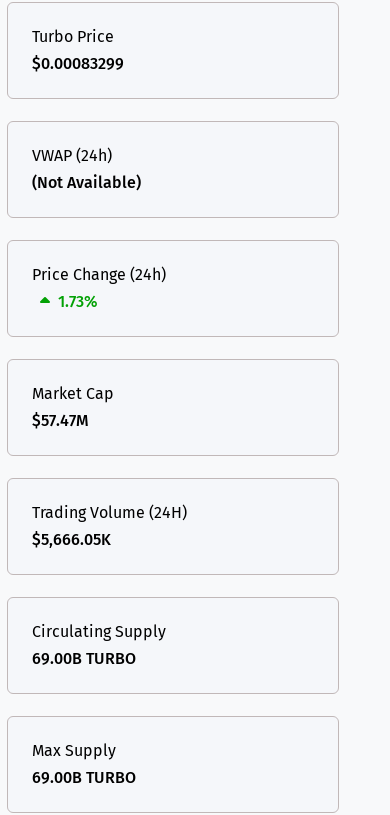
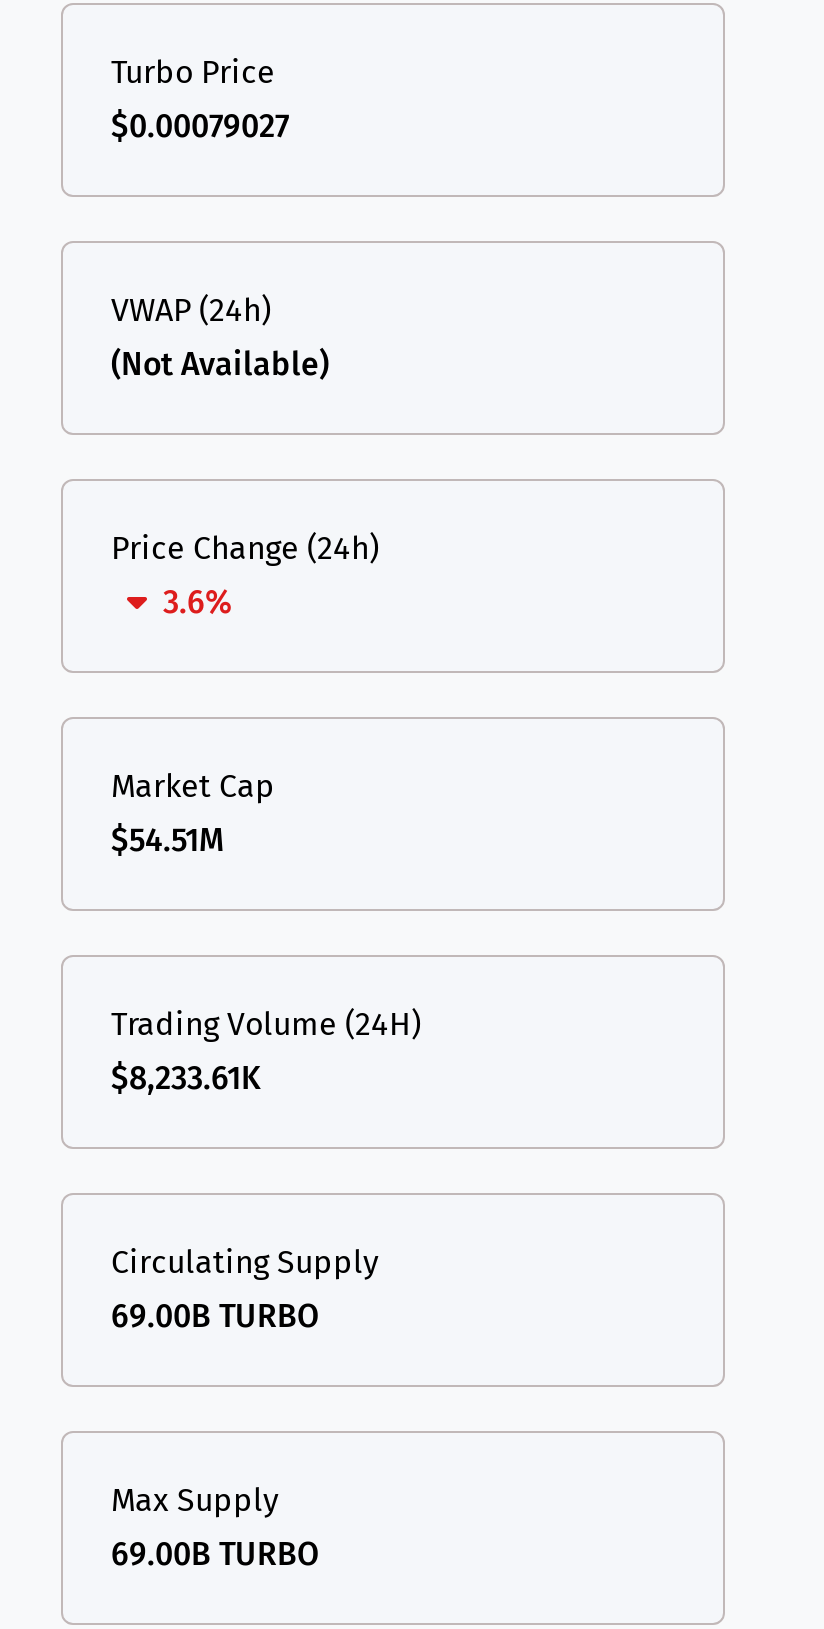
- $0.00083299
+ $0.00079027

- 1.73%
+ 3.6%

- $57.47M
+ $54.51M

- $5,666.05K
+ $8,233.61K
